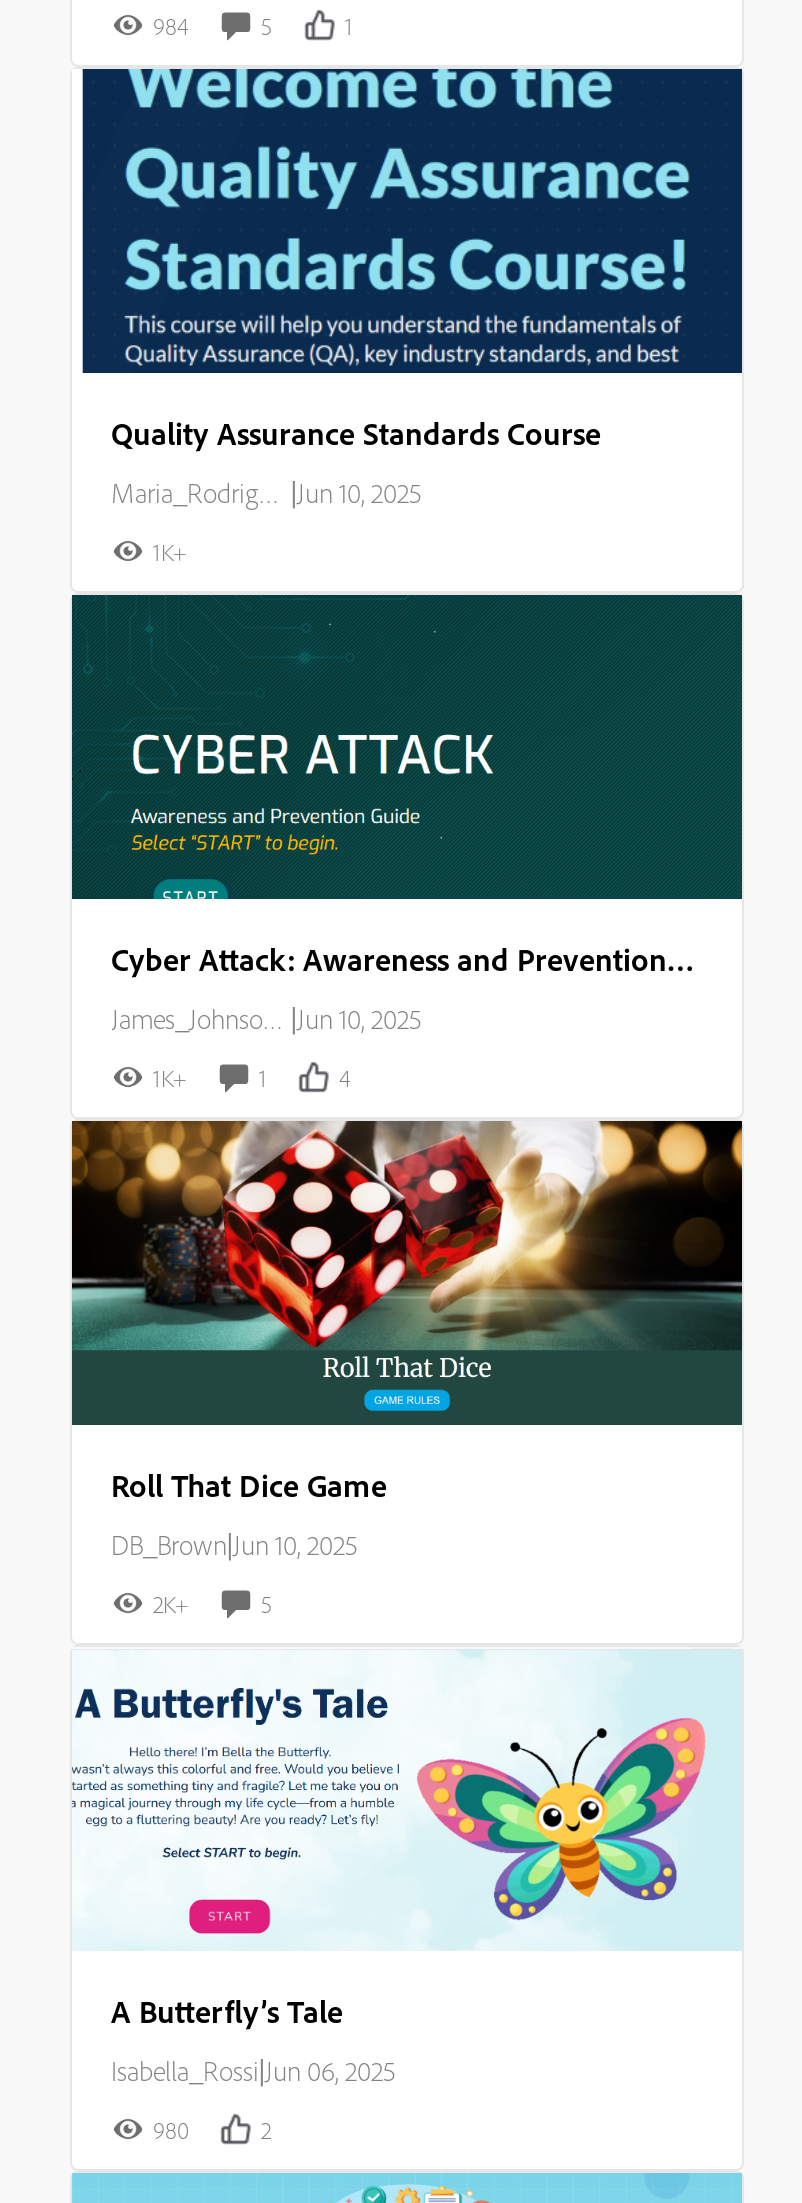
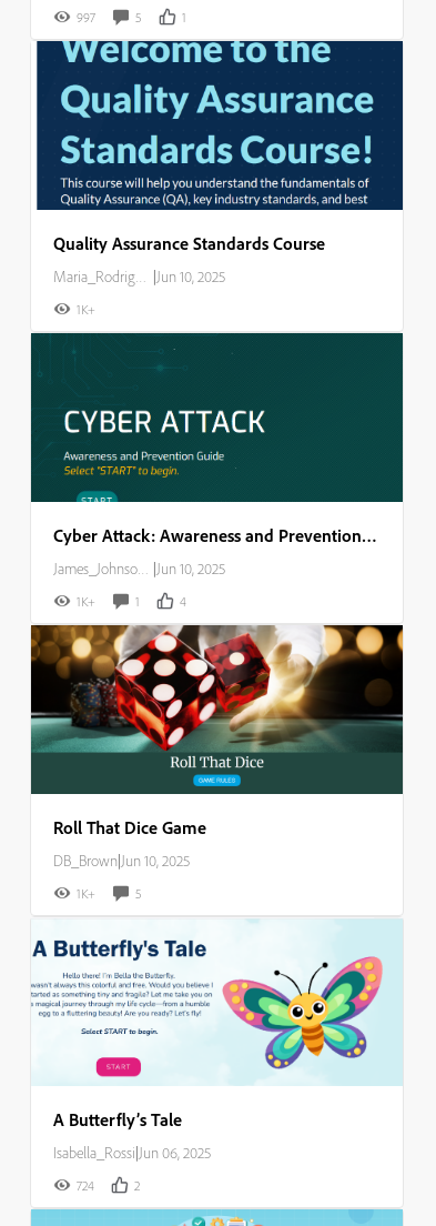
- 984
+ 997

- 2K+
+ 1K+

- 980
+ 724
